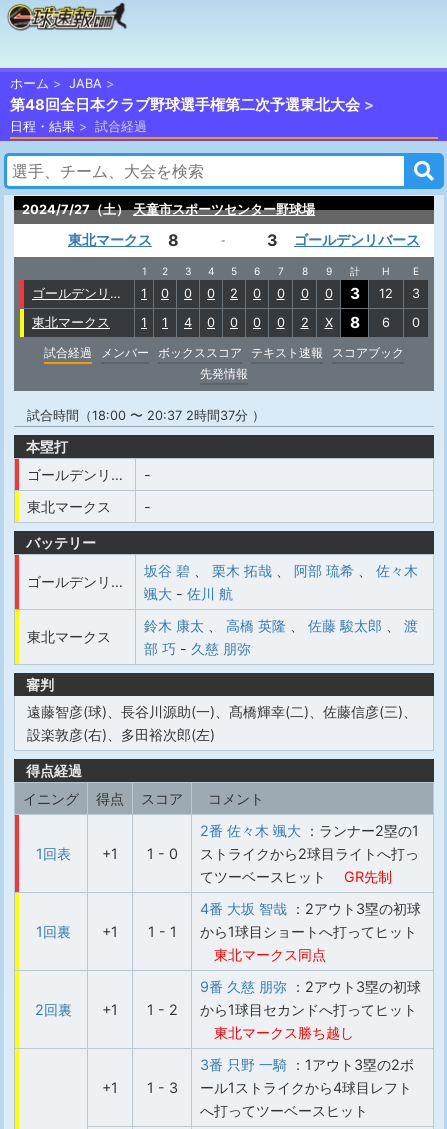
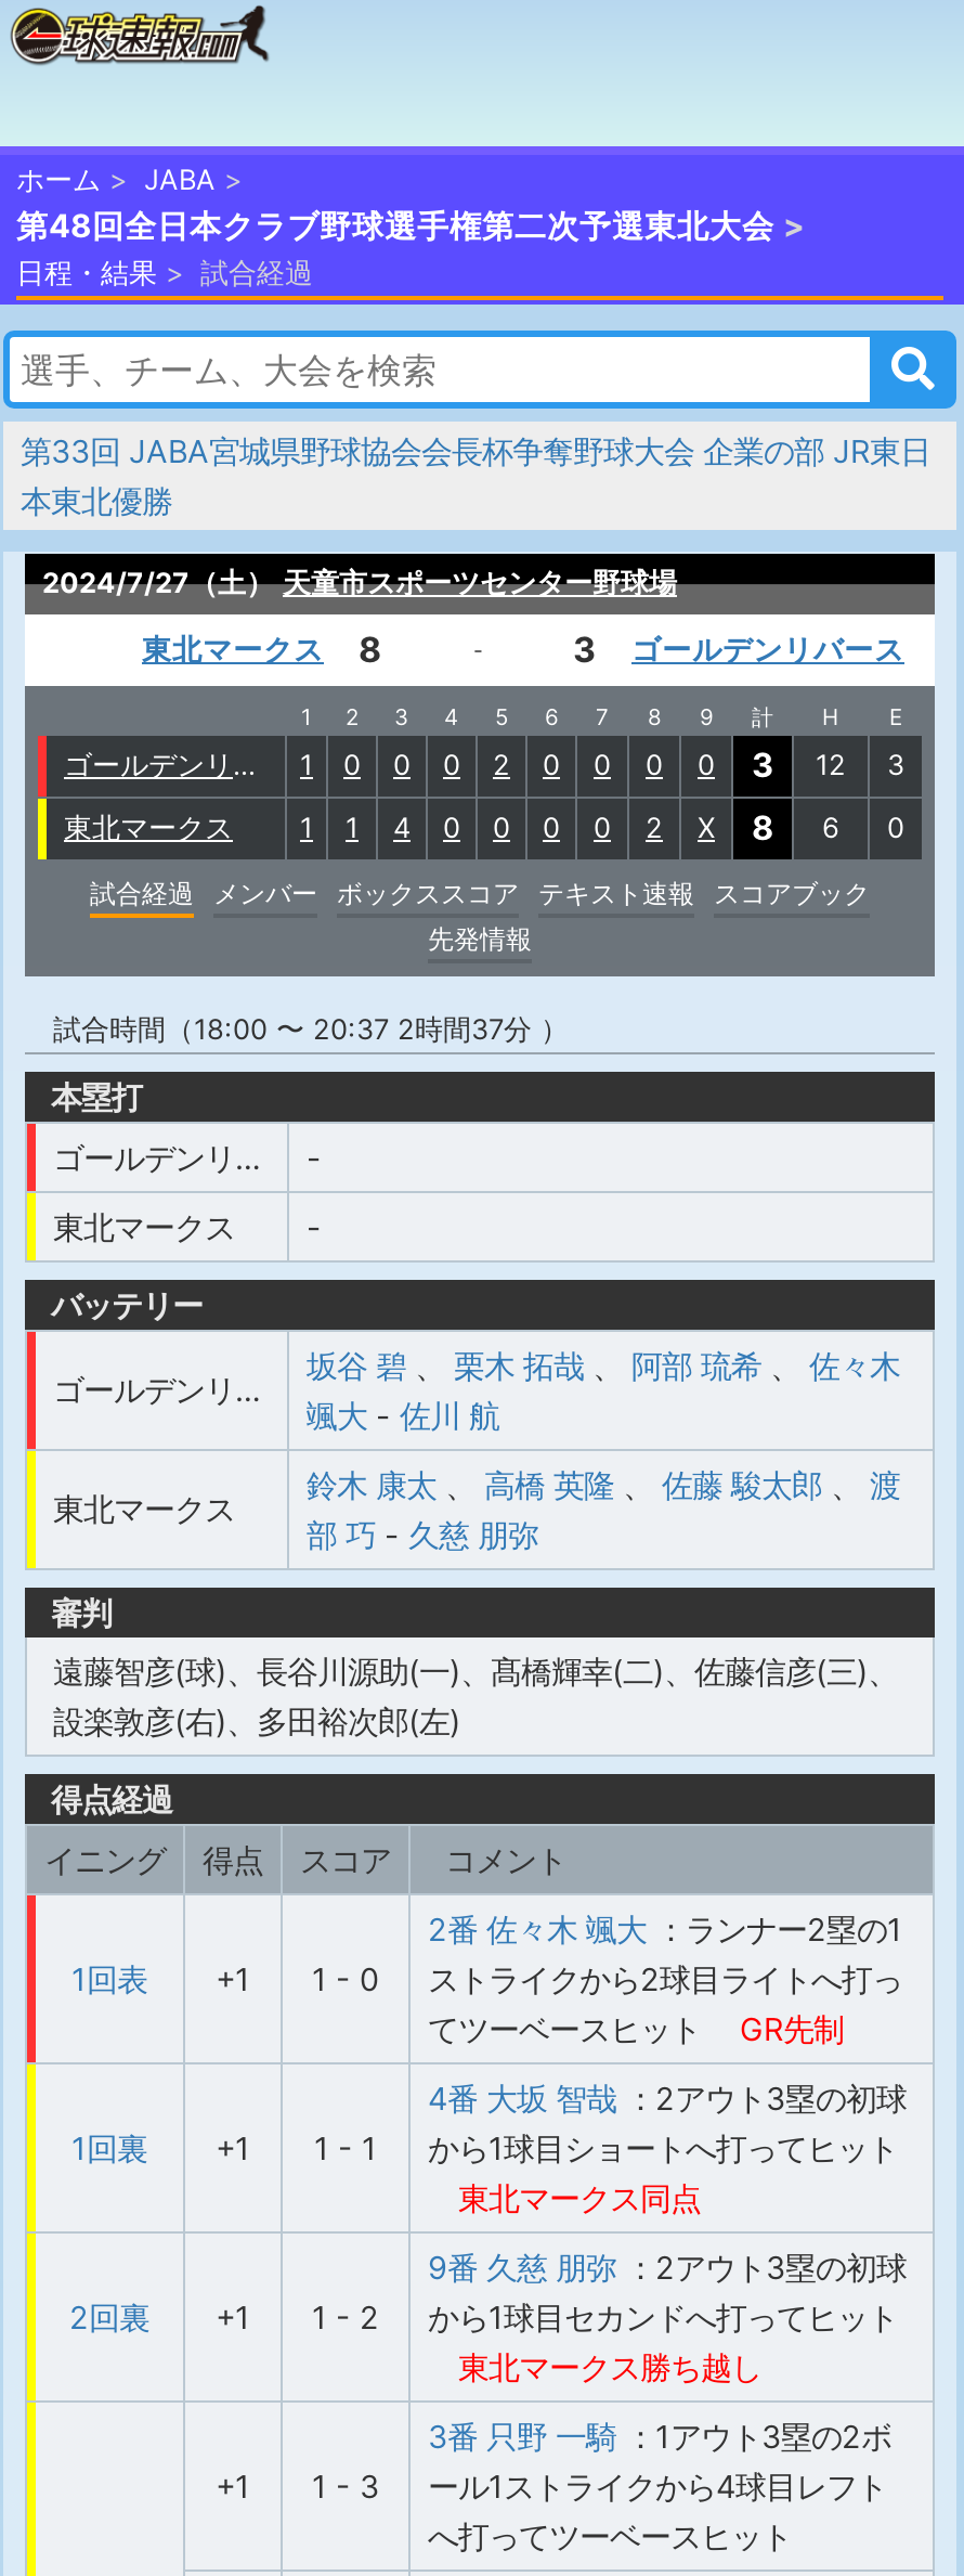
+ 第33回 JABA宮城県野球協会会長杯争奪野球大会 企業の部 JR東日
+ 本東北優勝
